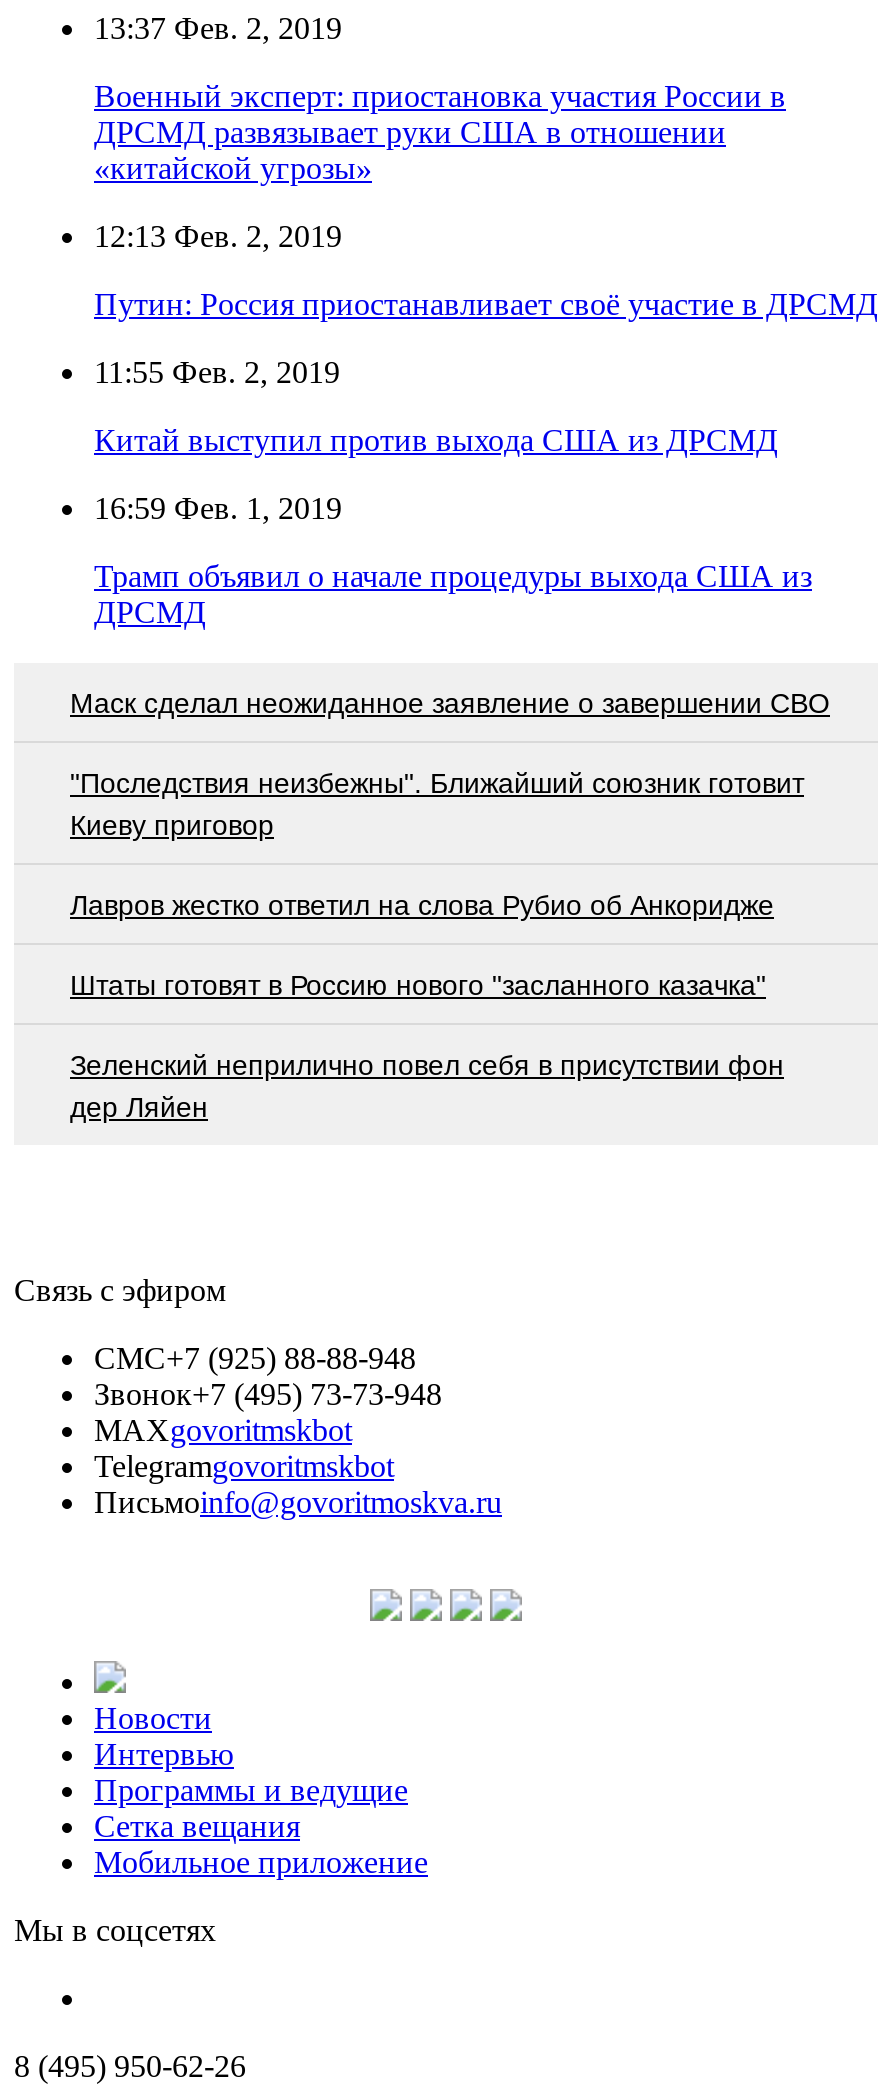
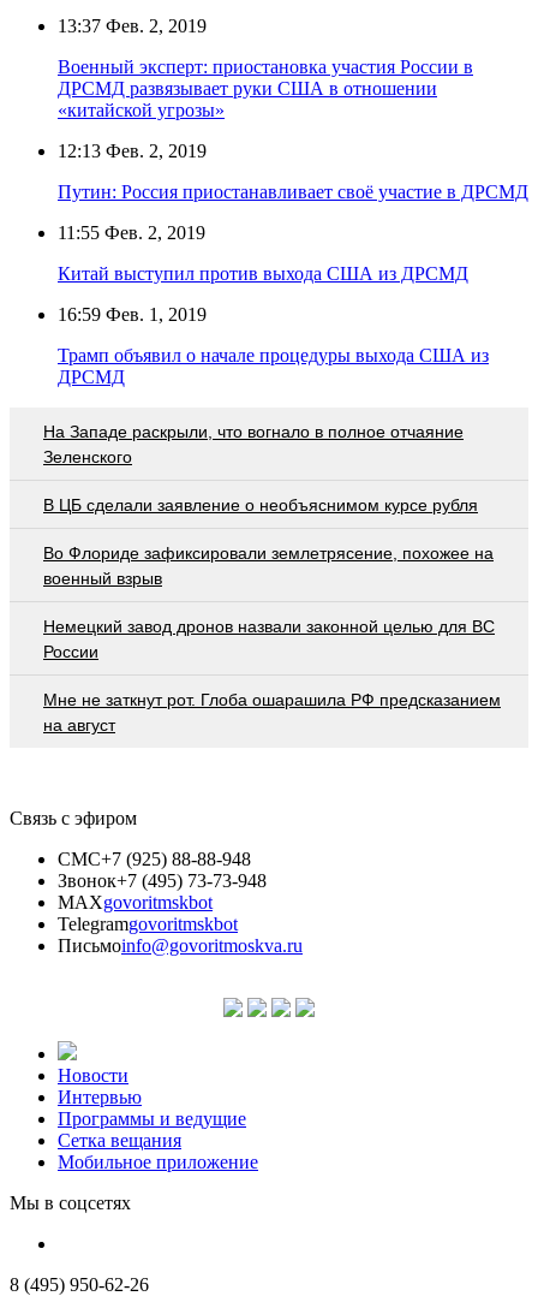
- Маск сделал неожиданное заявление о завершении СВО
+ На Западе раскрыли, что вогнало в полное отчаяние
+ Зеленского

- "Последствия неизбежны". Ближайший союзник готовит
- Киеву приговор
+ В ЦБ сделали заявление о необъяснимом курсе рубля

- Лавров жестко ответил на слова Рубио об Анкоридже
+ Во Флориде зафиксировали землетрясение, похожее на
+ военный взрыв

- Штаты готовят в Россию нового "засланного казачка"
+ Немецкий завод дронов назвали законной целью для ВС
+ России

- Зеленский неприлично повел cебя в присутствии фон
- дер Ляйен
+ Мне не заткнут рот. Глоба ошарашила РФ предсказанием
+ на август
